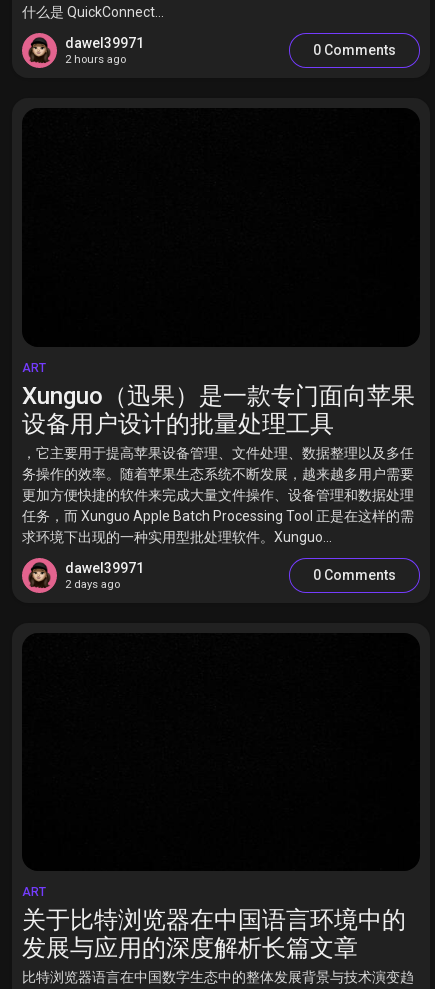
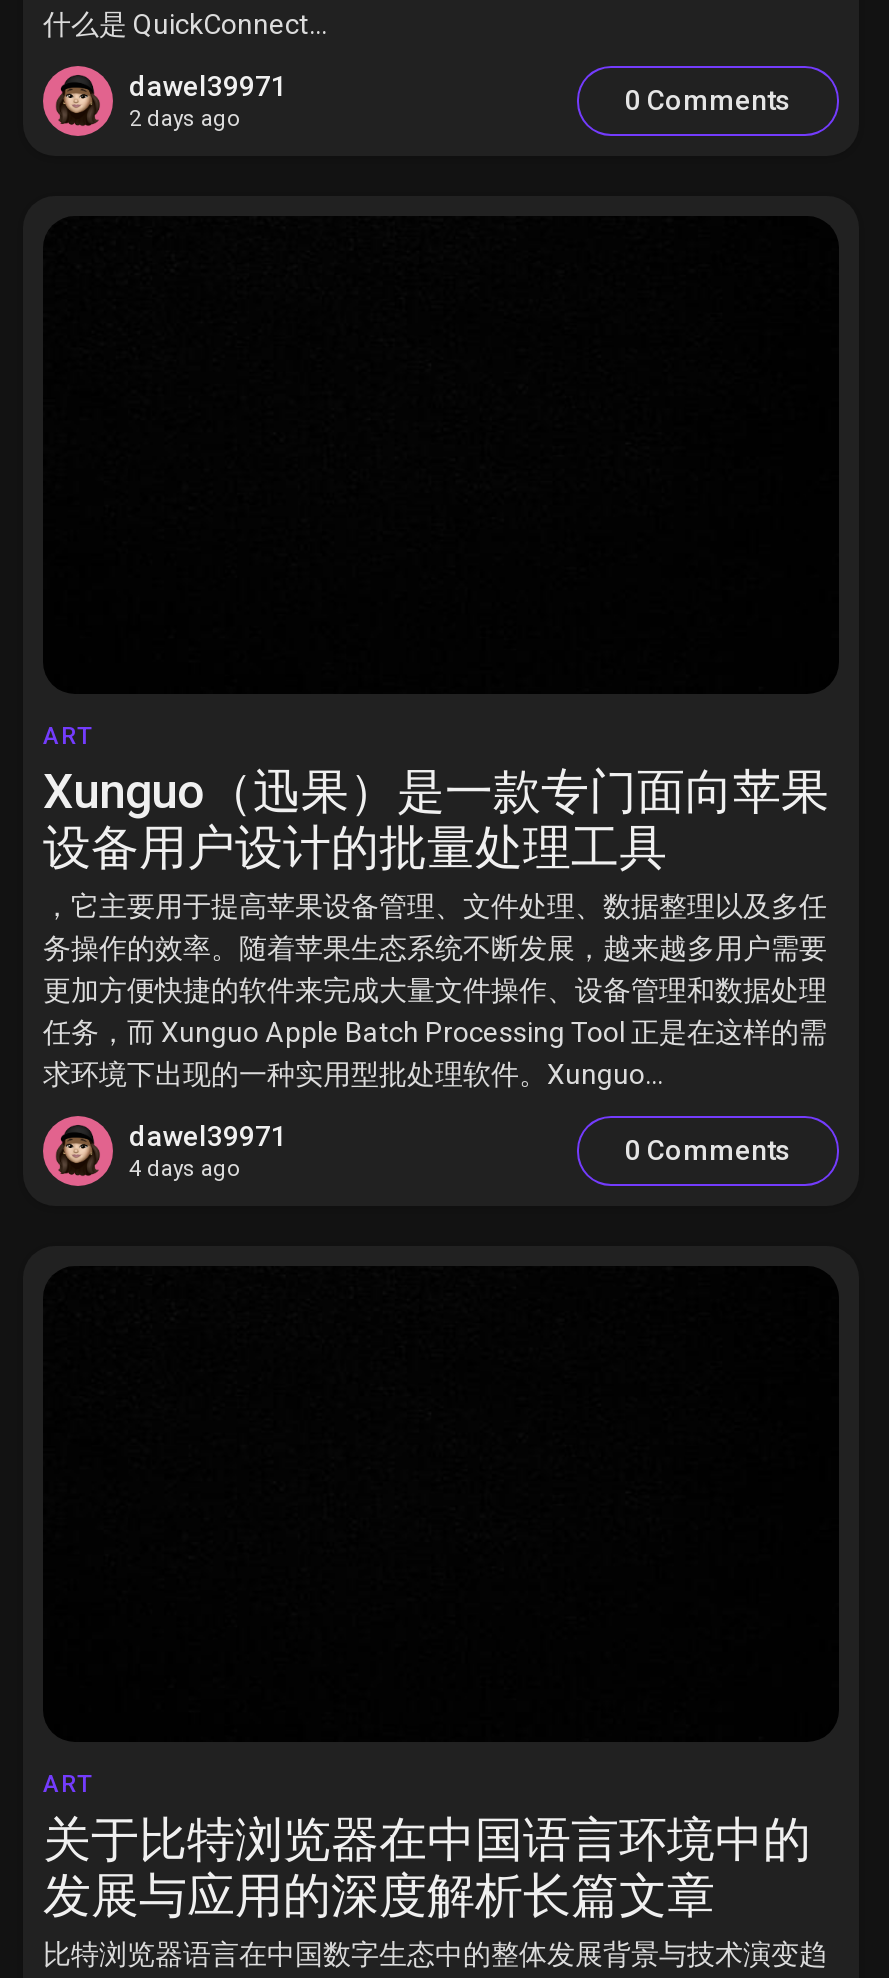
- 2 hours ago
+ 2 days ago

- 2 days ago
+ 4 days ago
